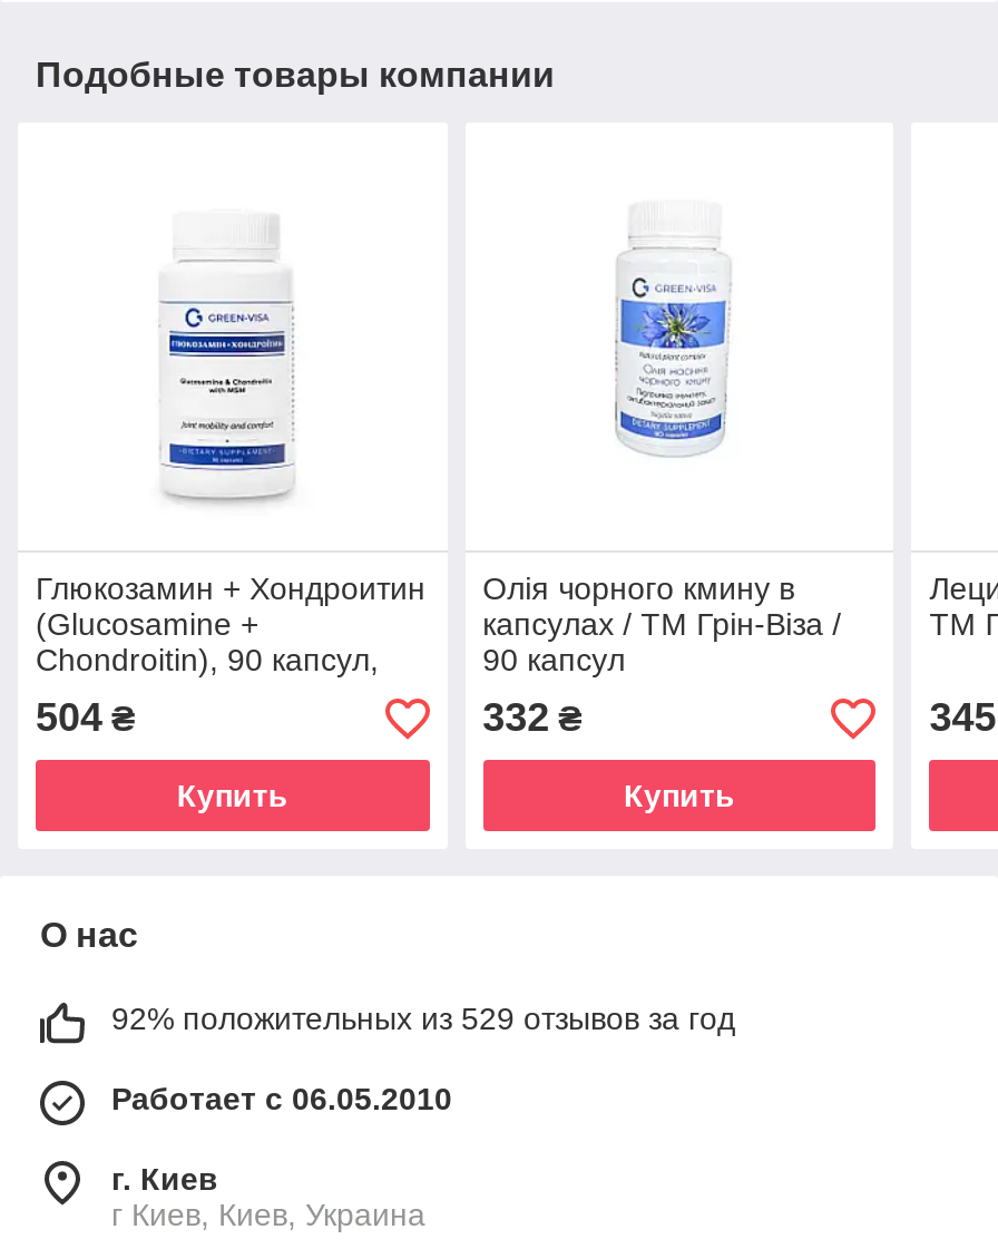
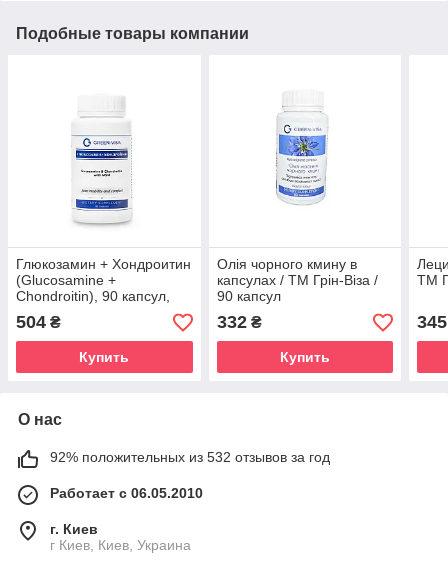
- 92% положительных из 529 отзывов за год
+ 92% положительных из 532 отзывов за год
